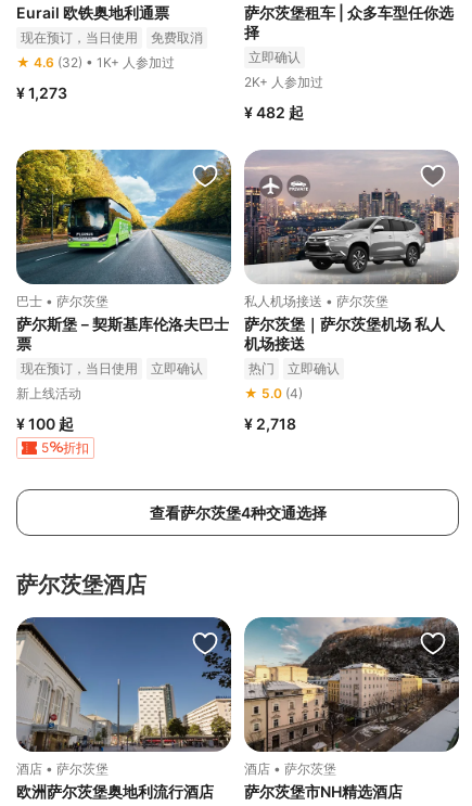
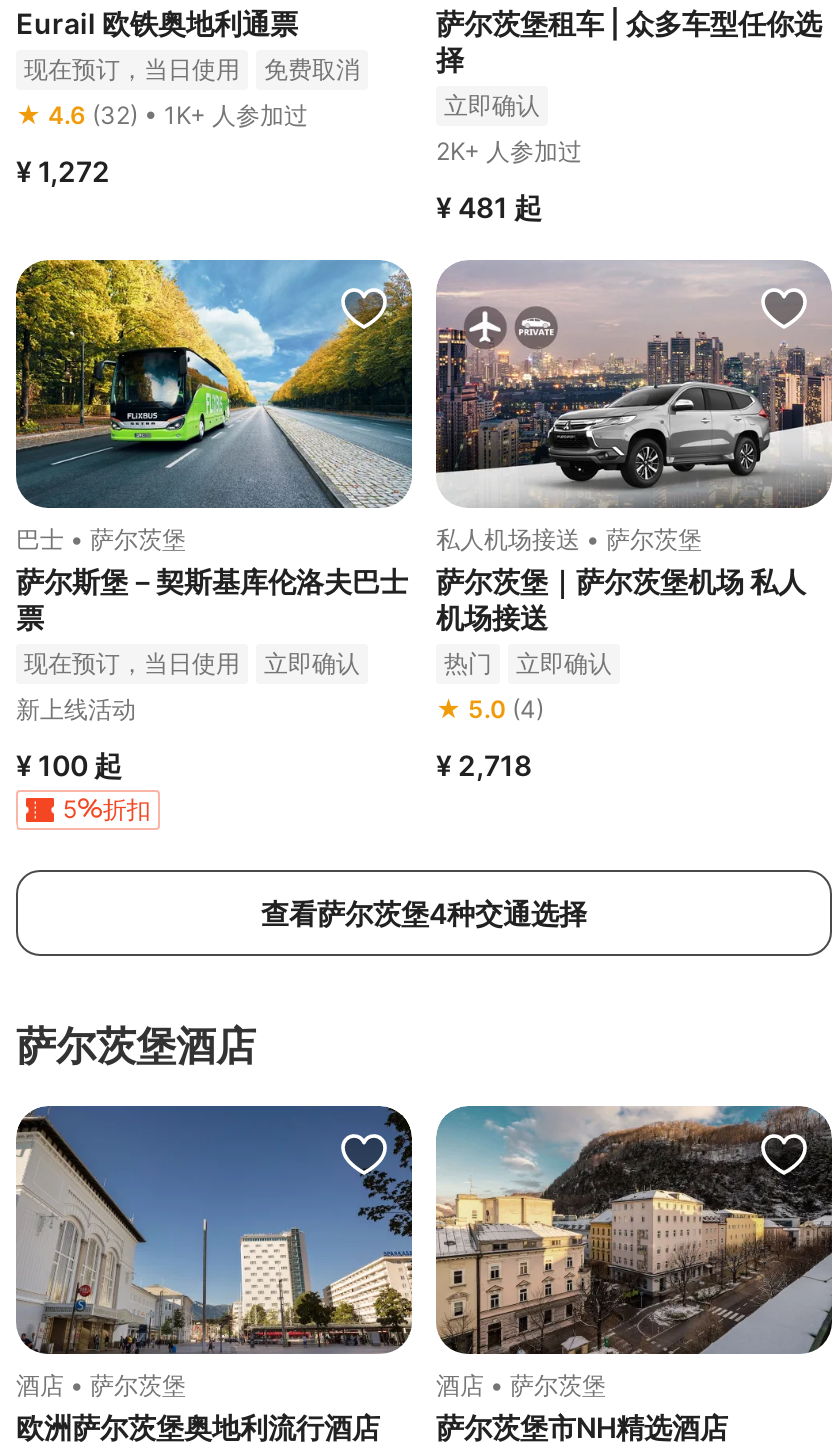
- ¥ 1,273
+ ¥ 1,272

- ¥ 482起
+ ¥ 481起
